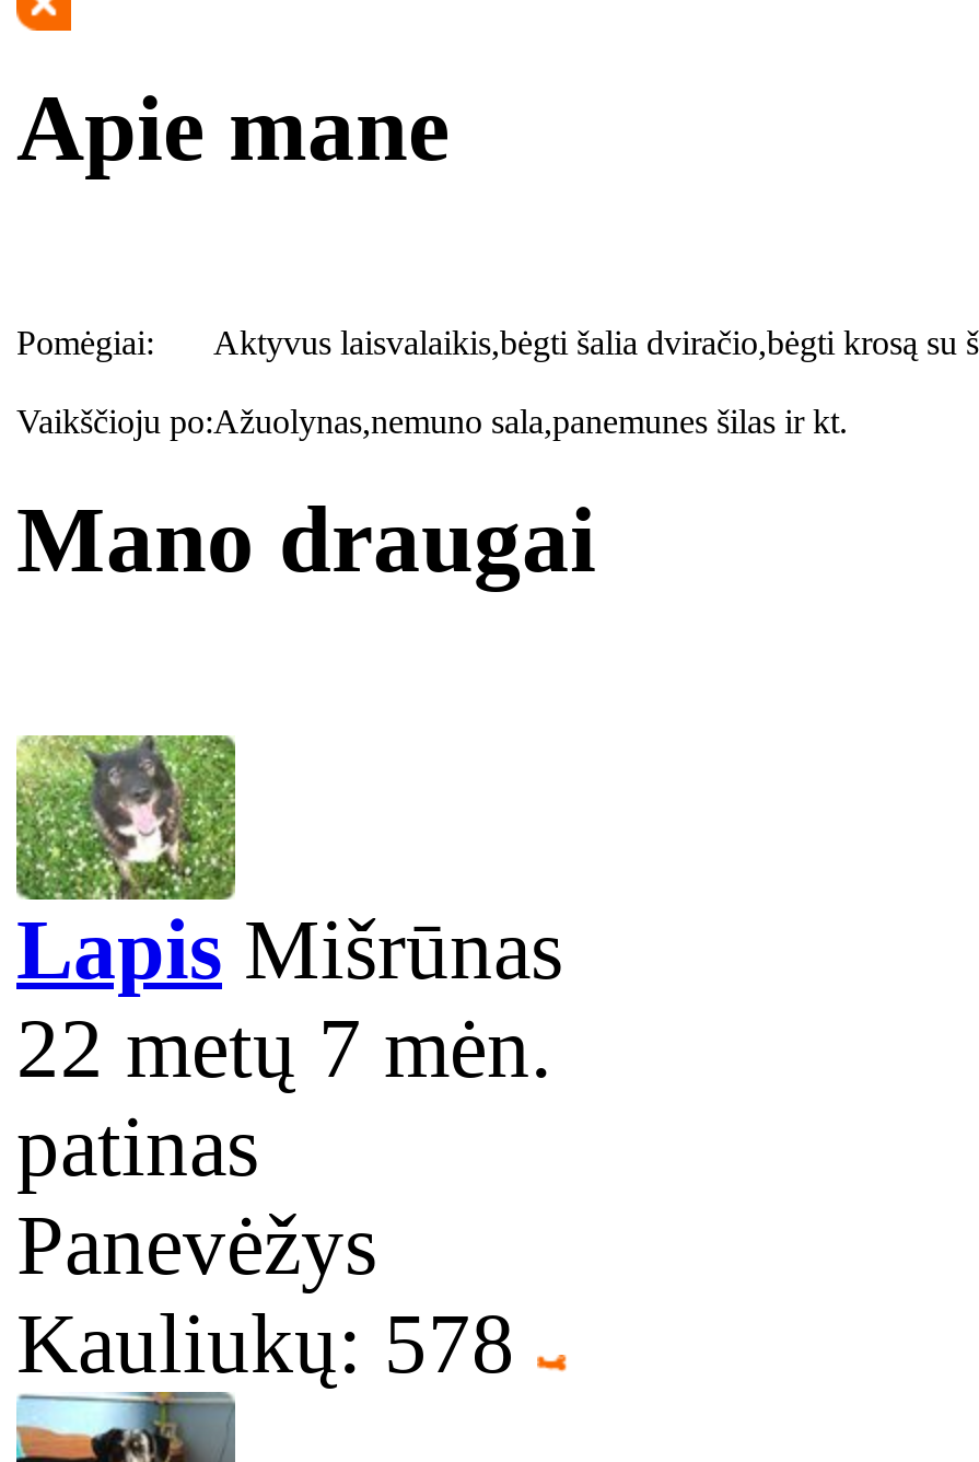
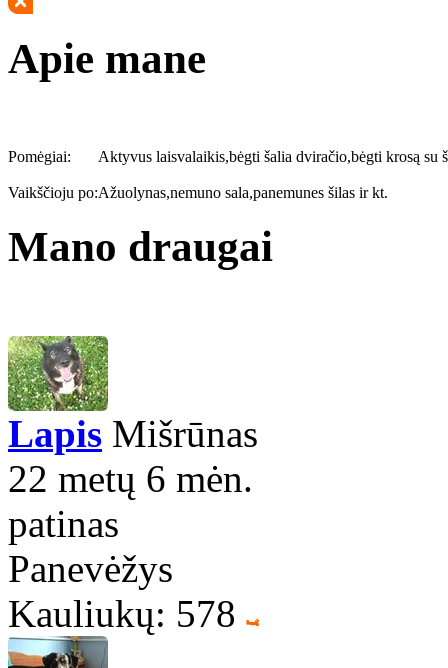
- 22 metų 7 mėn.
+ 22 metų 6 mėn.
